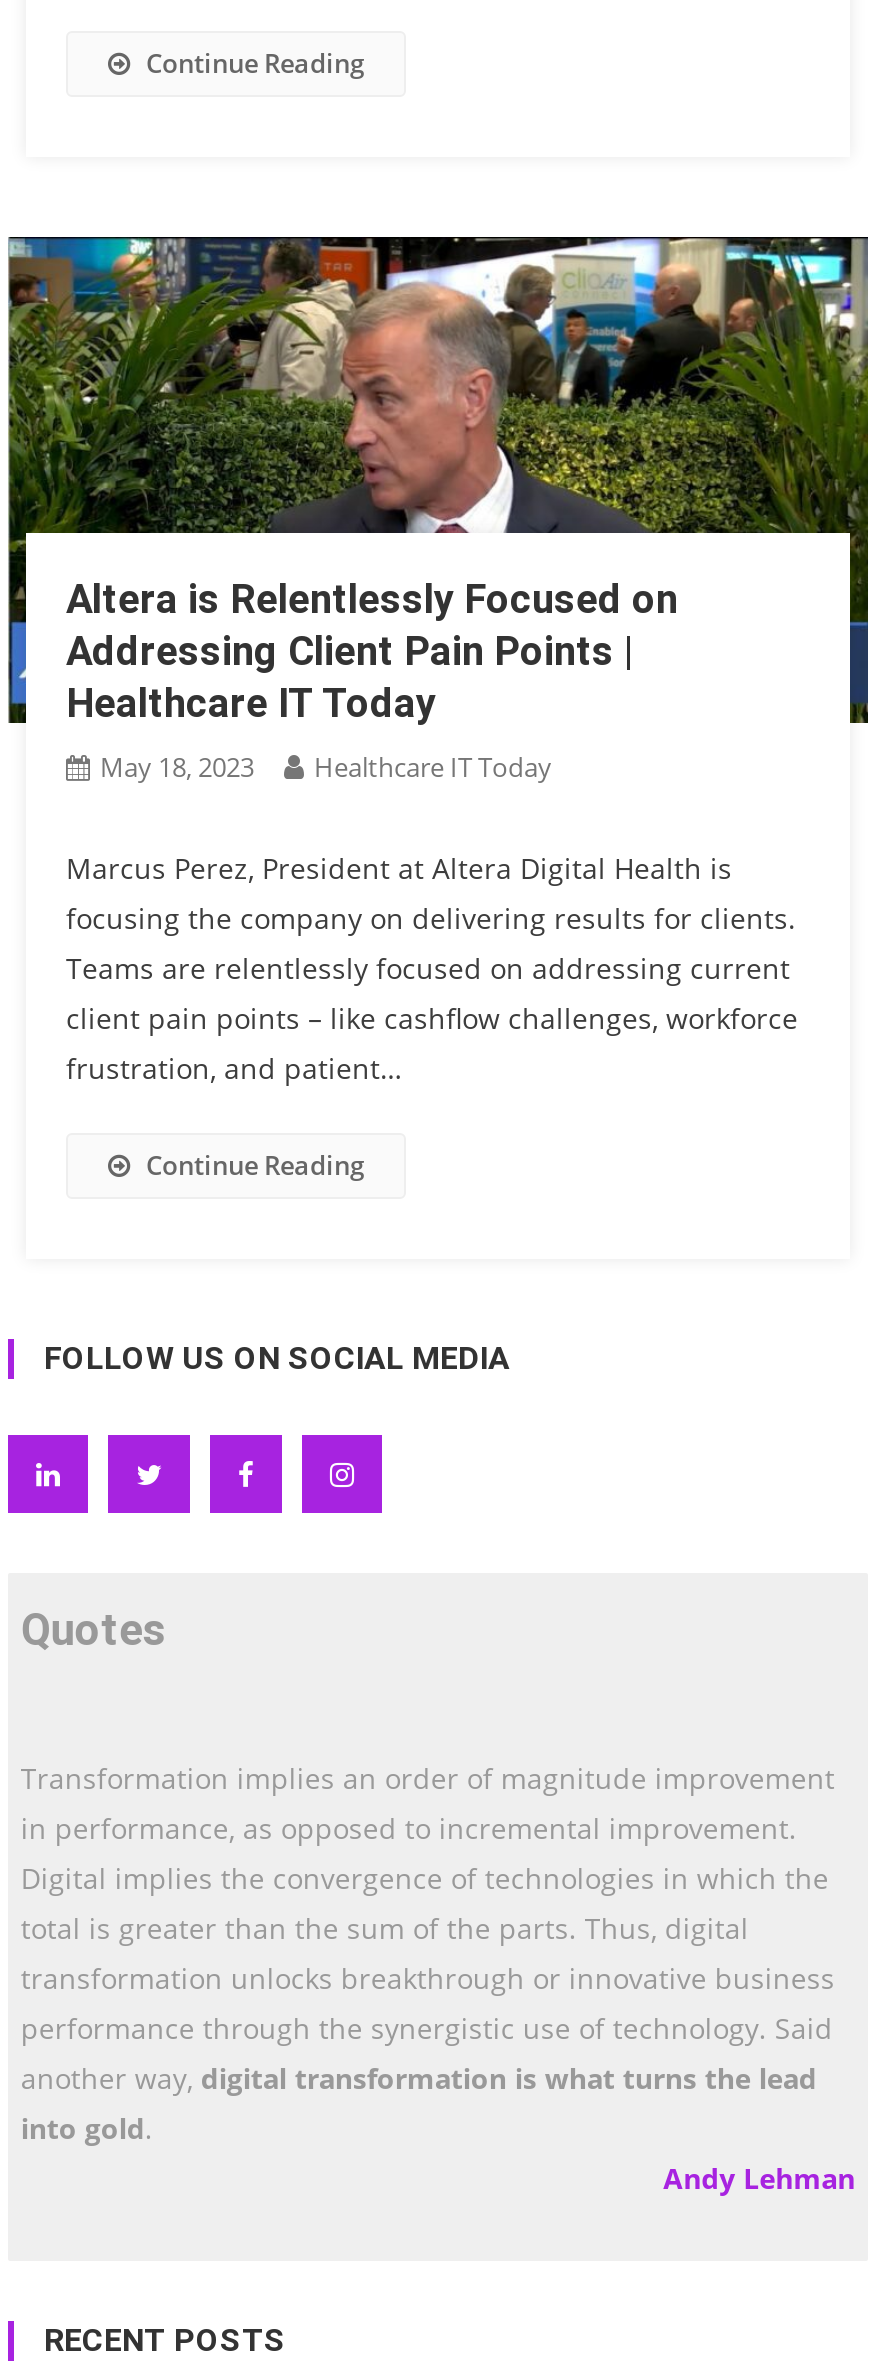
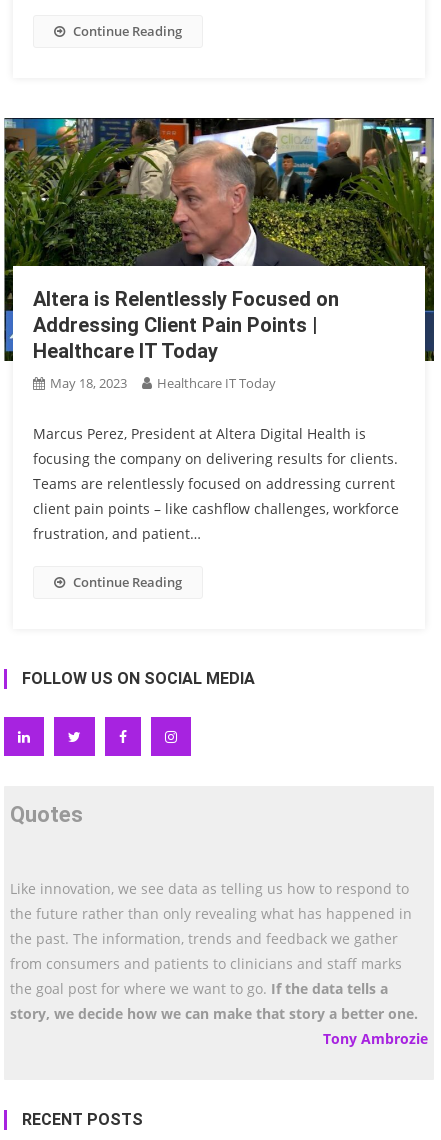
- Transformation implies an order of magnitude improvement
- in performance, as opposed to incremental improvement.
- Digital implies the convergence of technologies in which the
- total is greater than the sum of the parts. Thus, digital
- transformation unlocks breakthrough or innovative business
- performance through the synergistic use of technology. Said
- another way, digital transformation is what turns the lead
- into gold.
- Andy Lehman
+ Like innovation, we see data as telling us how to respond to
+ the future rather than only revealing what has happened in
+ the past. The information, trends and feedback we gather
+ from consumers and patients to clinicians and staff marks
+ the goal post for where we want to go. If the data tells a
+ story, we decide how we can make that story a better one.
+ Tony Ambrozie
